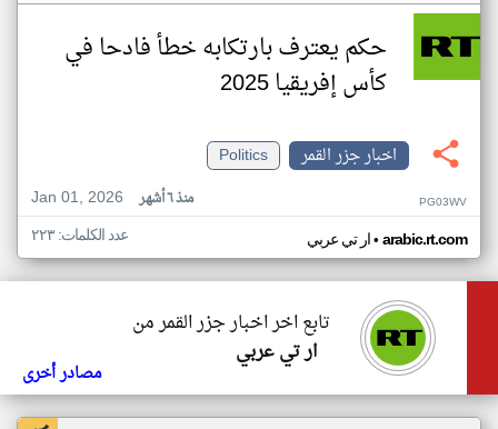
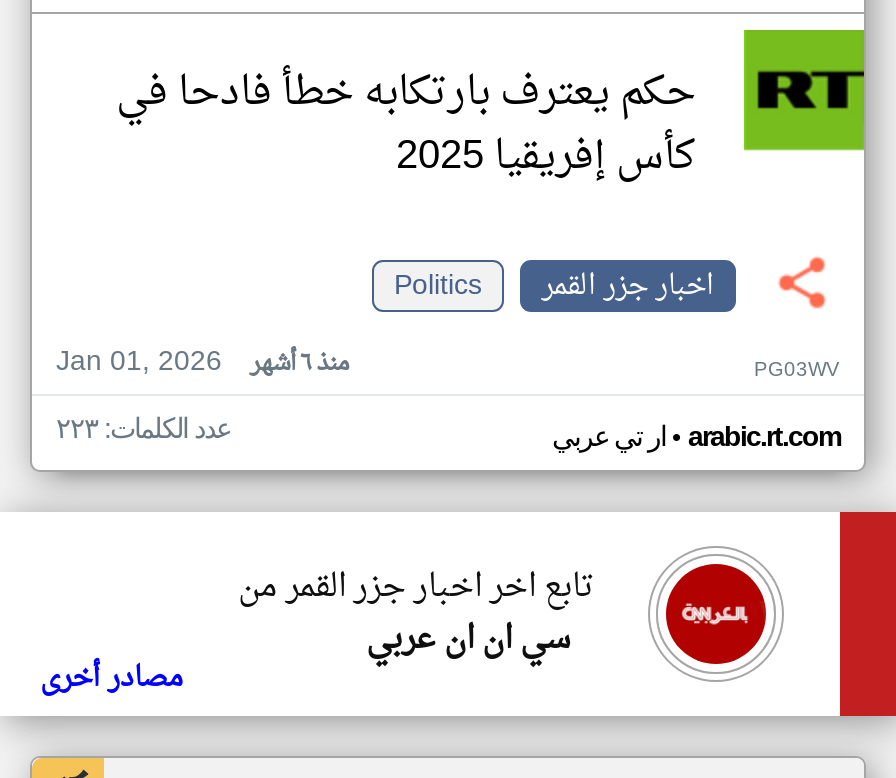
- [image]
+ [image]

- ار تي عربي
+ سي ان ان عربي
